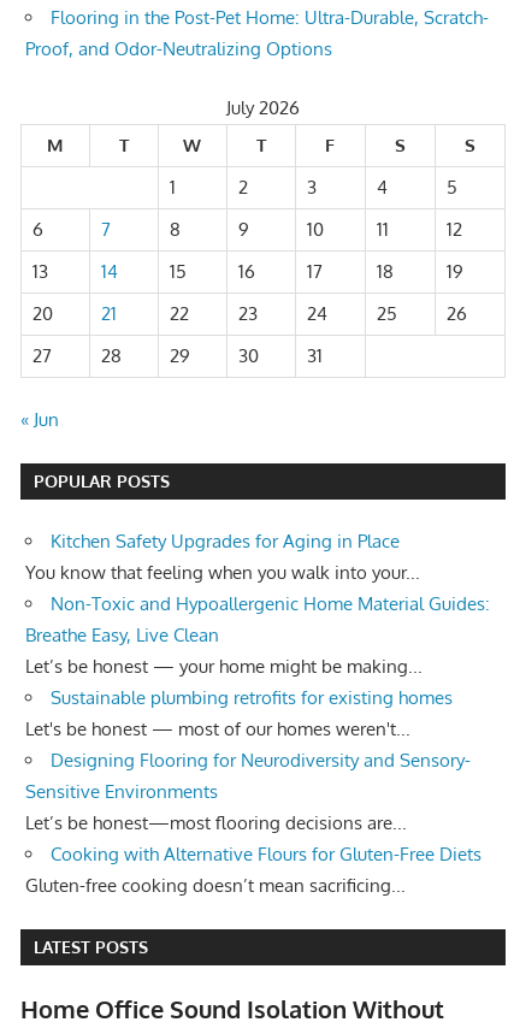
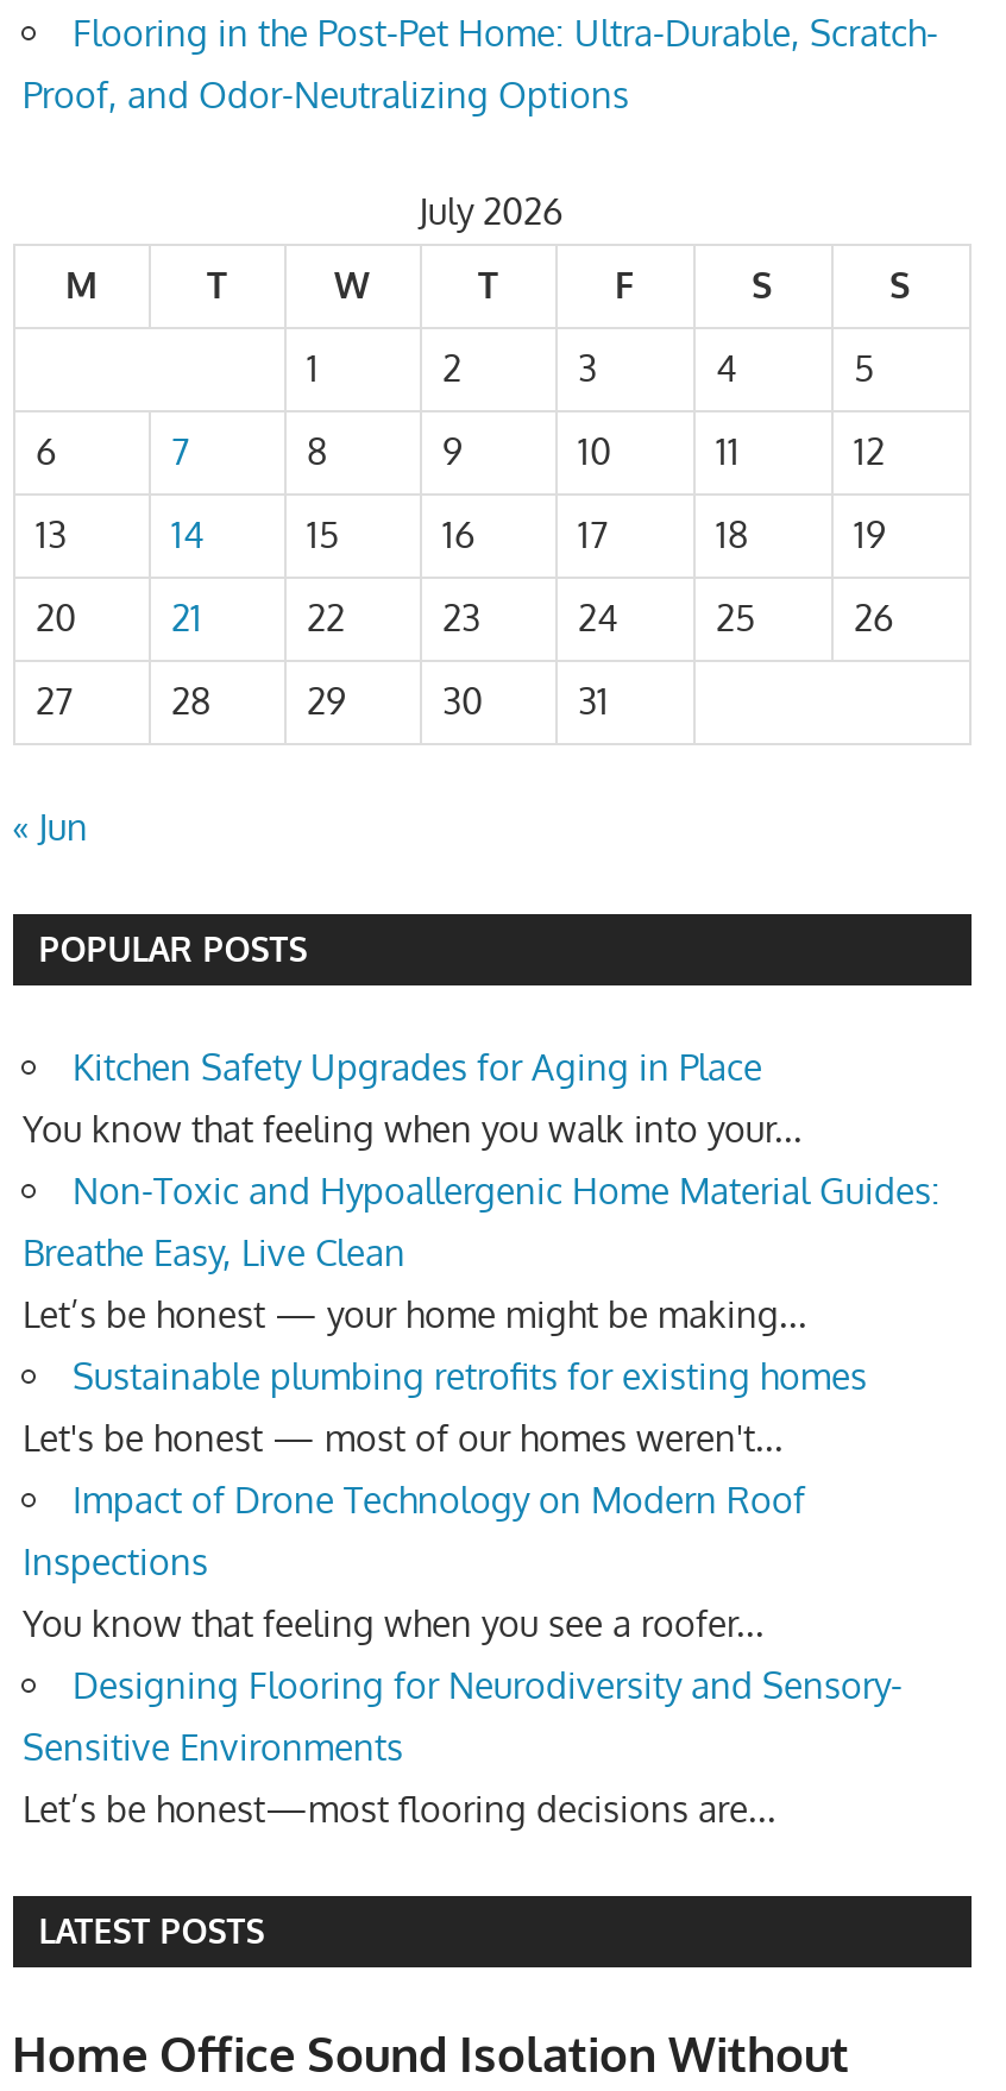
+ Impact of Drone Technology on Modern Roof
+ Inspections
+ You know that feeling when you see a roofer...

moved down: Designing Flooring for Neurodiversity and Sensory- | Sensitive Environments | Let’s be honest—most flooring decisions are...

- Cooking with Alternative Flours for Gluten-Free Diets
- Gluten-free cooking doesn’t mean sacrificing...
